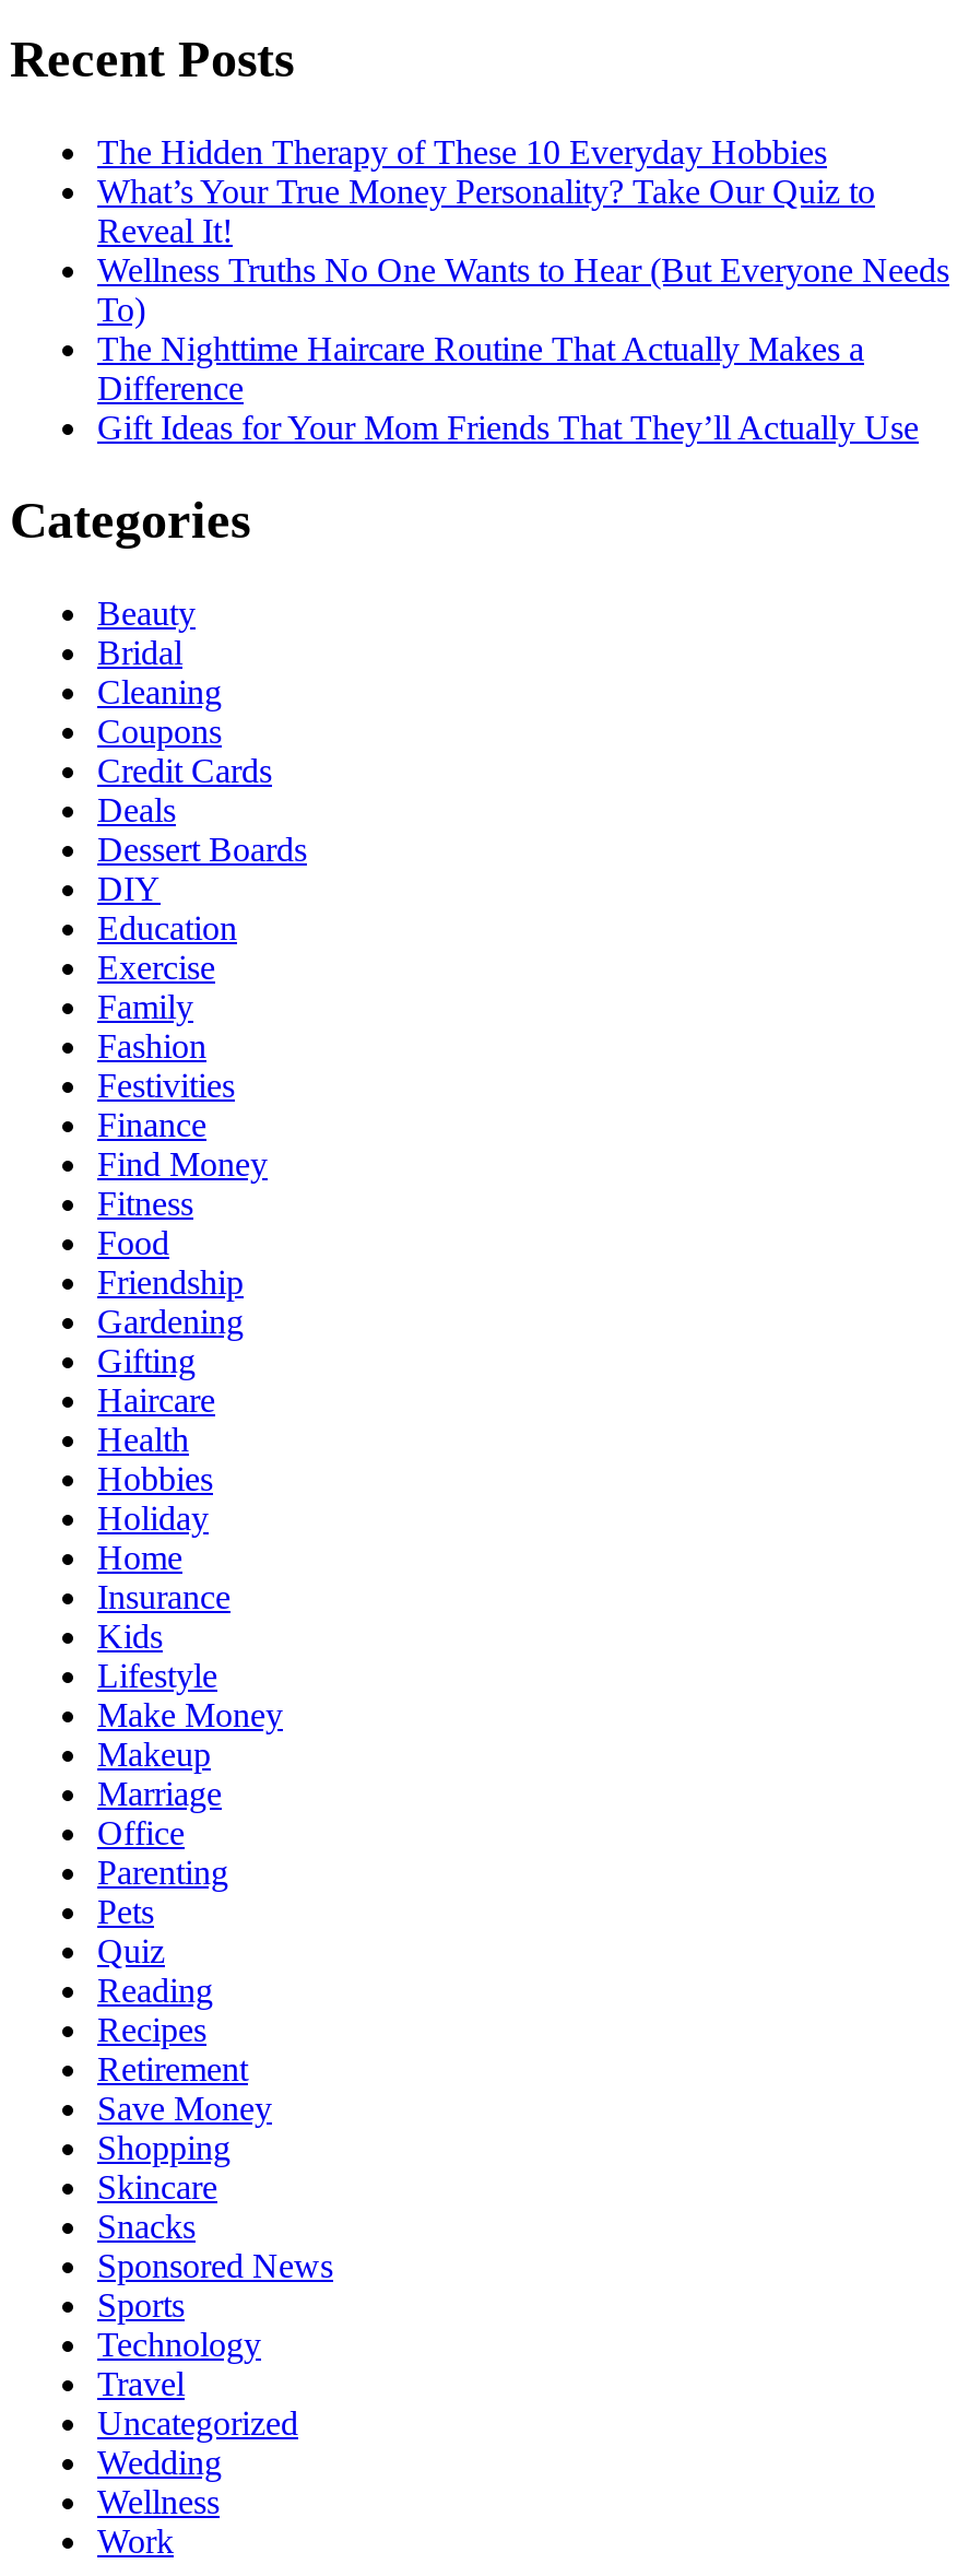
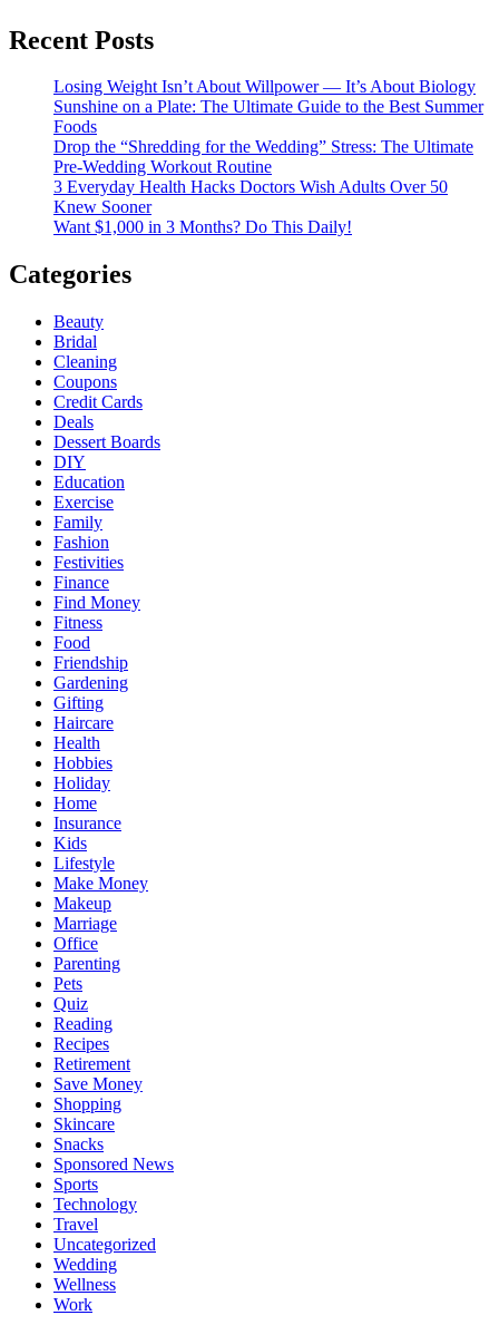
- The Hidden Therapy of These 10 Everyday Hobbies
- What’s Your True Money Personality? Take Our Quiz to
- Reveal It!
- Wellness Truths No One Wants to Hear (But Everyone Needs
- To)
- The Nighttime Haircare Routine That Actually Makes a
- Difference
- Gift Ideas for Your Mom Friends That They’ll Actually Use
+ Losing Weight Isn’t About Willpower — It’s About Biology
+ Sunshine on a Plate: The Ultimate Guide to the Best Summer
+ Foods
+ Drop the “Shredding for the Wedding” Stress: The Ultimate
+ Pre-Wedding Workout Routine
+ 3 Everyday Health Hacks Doctors Wish Adults Over 50
+ Knew Sooner
+ Want $1,000 in 3 Months? Do This Daily!
